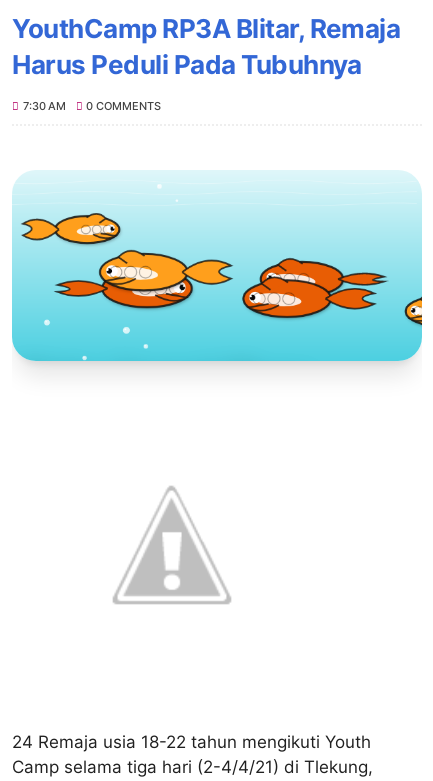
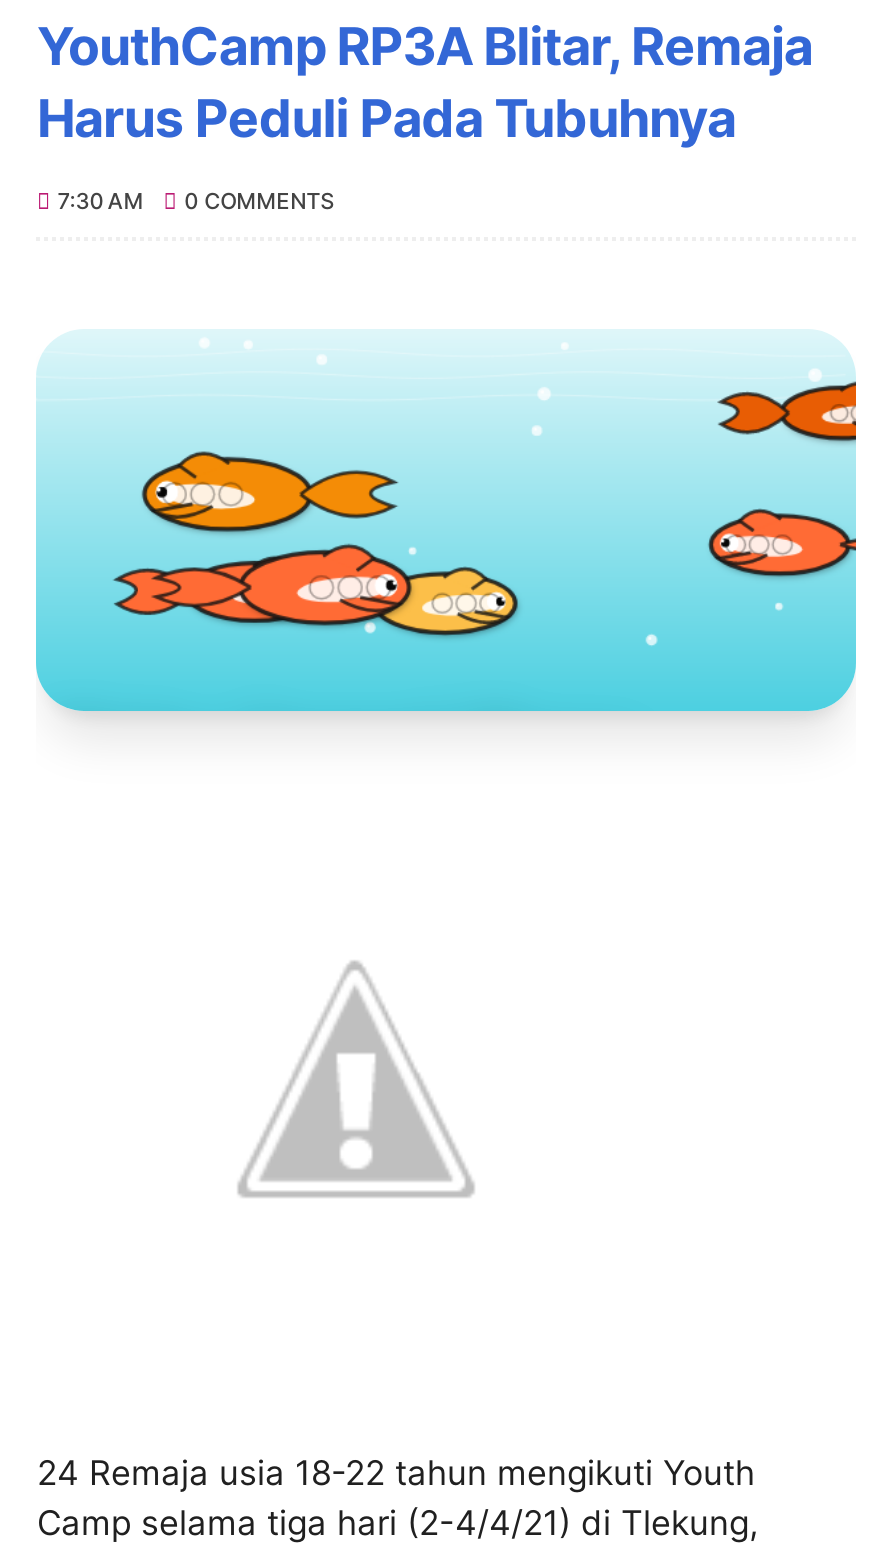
- [image]
+ [image]
